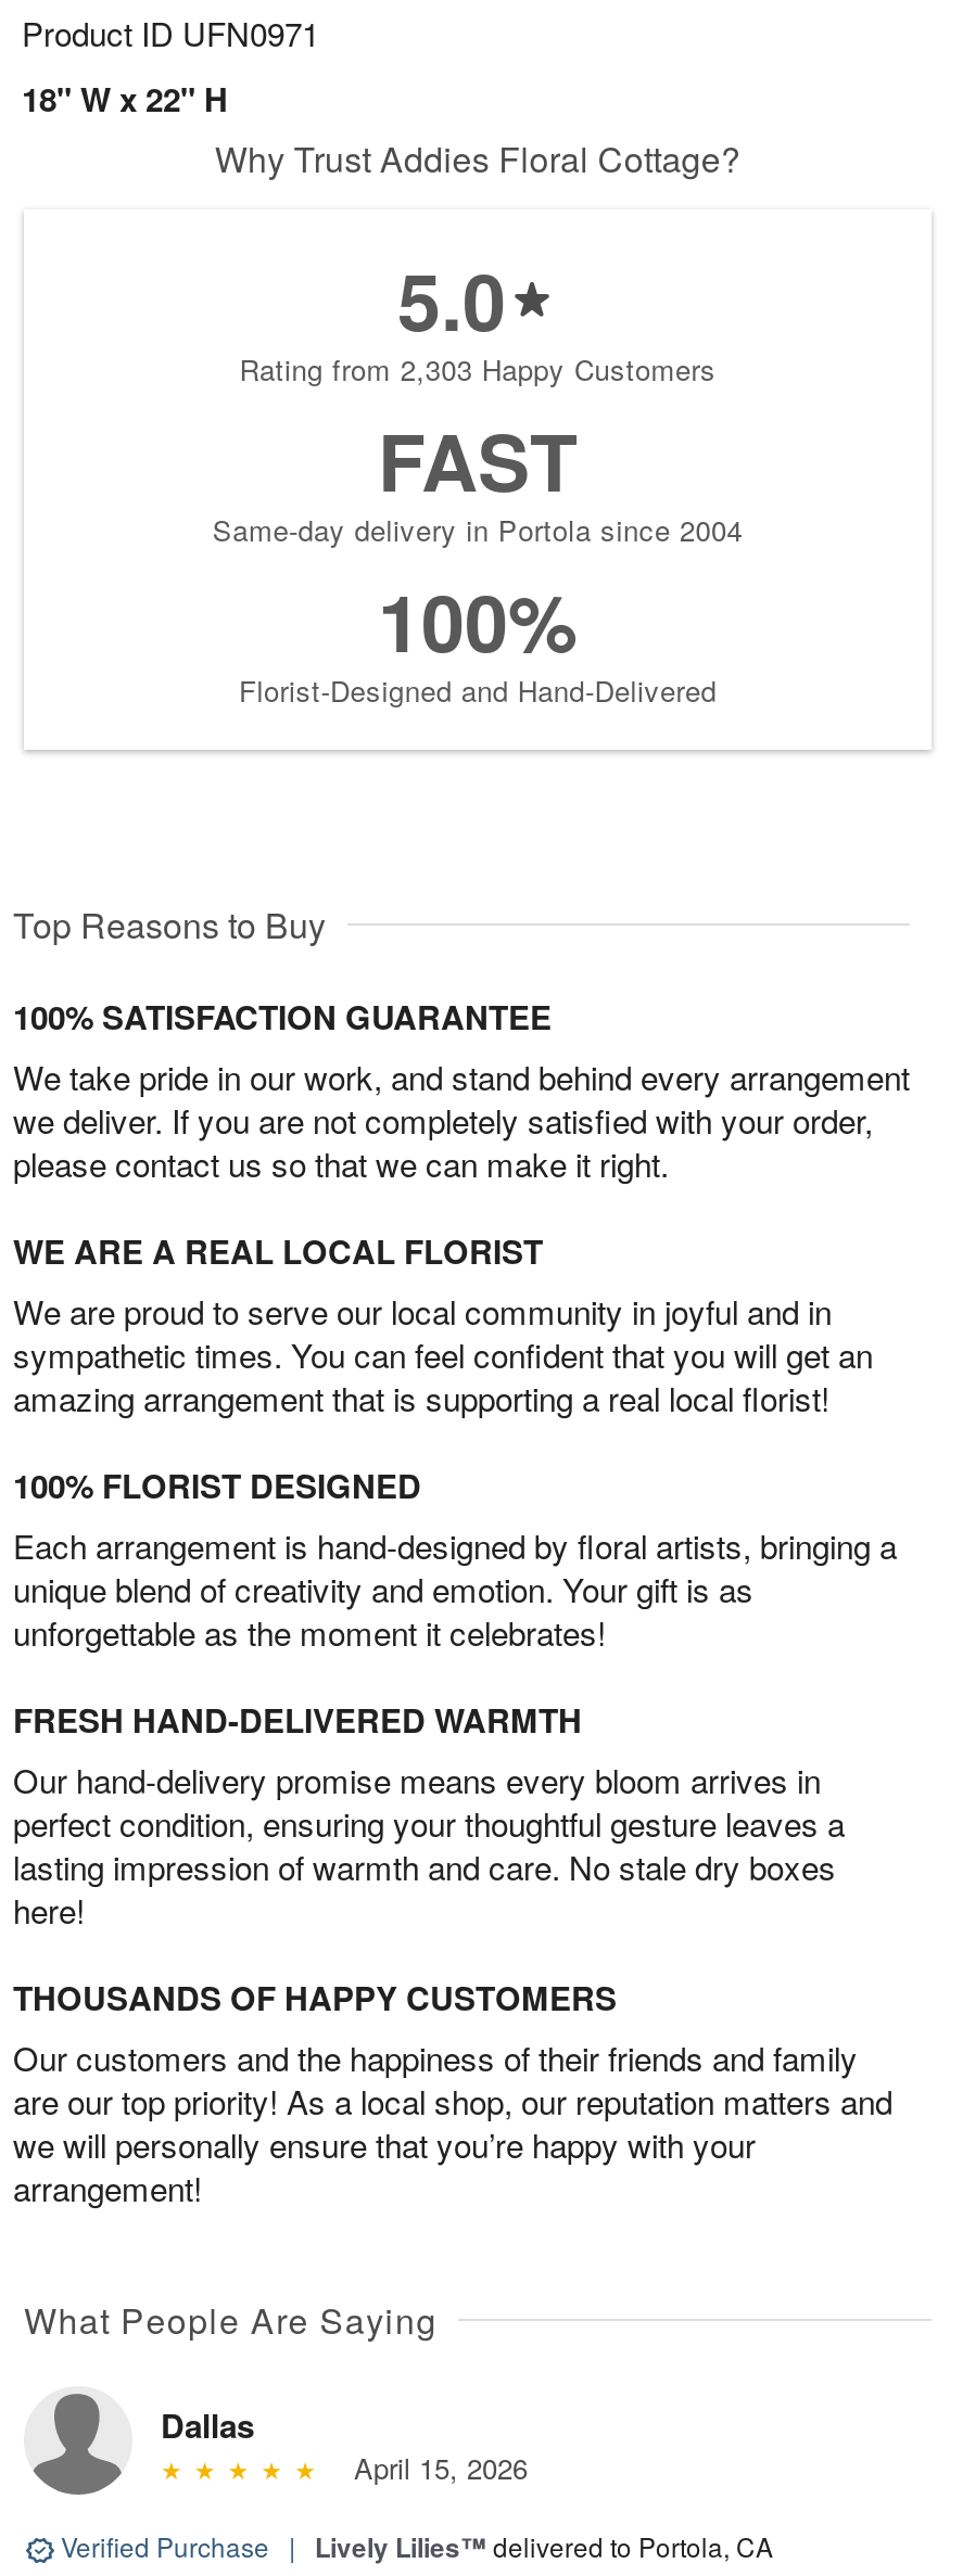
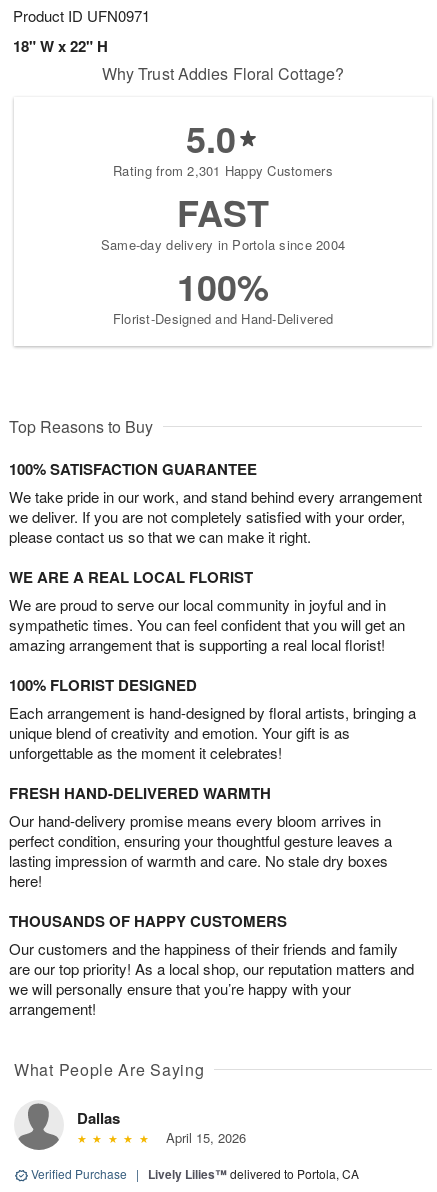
- Rating from 2,303 Happy Customers
+ Rating from 2,301 Happy Customers
